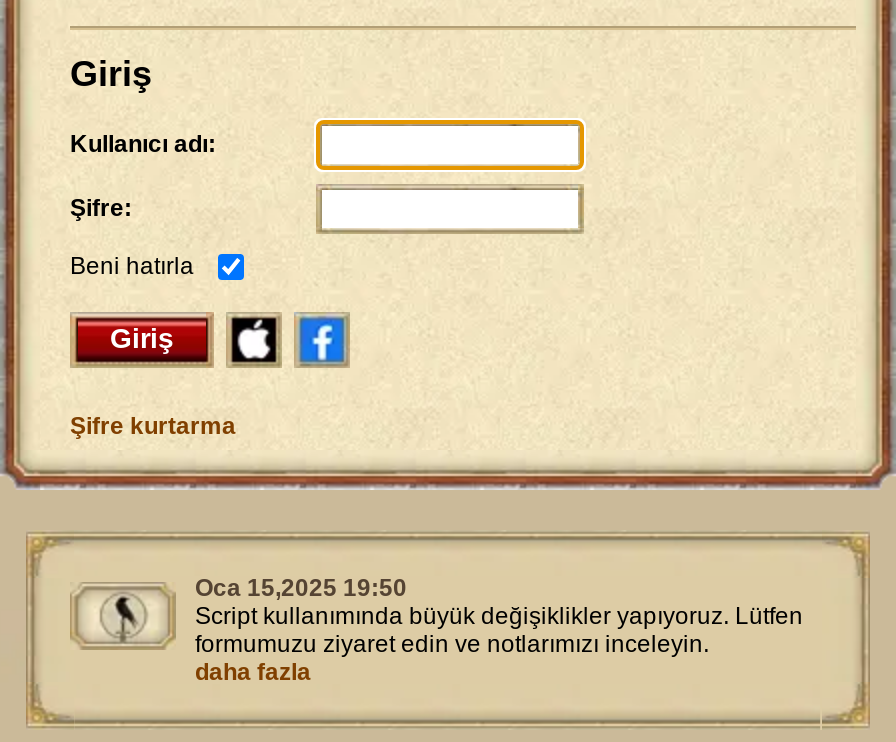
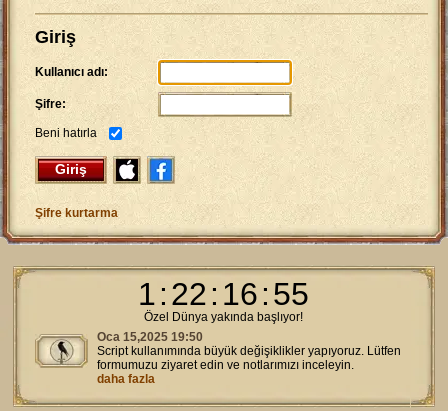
+ 1 : 22 : 16 : 55
+ Özel Dünya yakında başlıyor!
